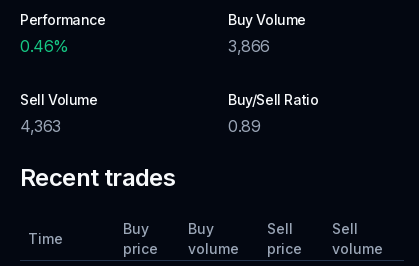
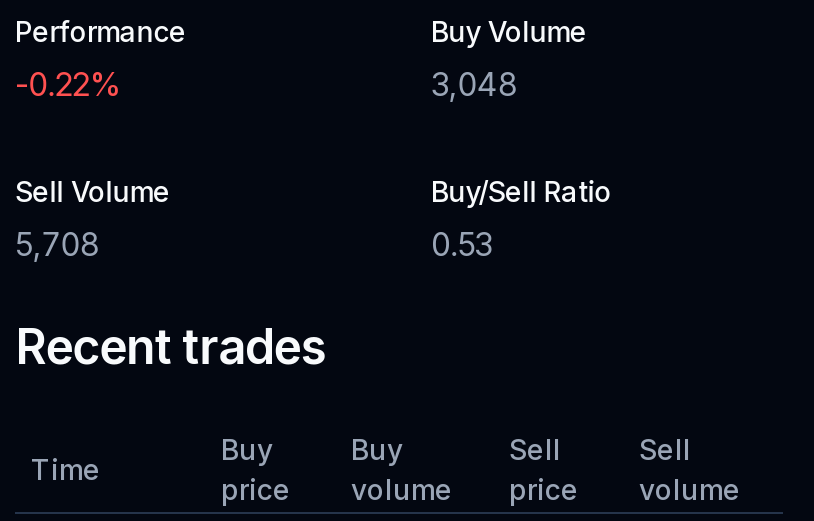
- 0.46%
+ -0.22%

- 3,866
+ 3,048

- 4,363
+ 5,708

- 0.89
+ 0.53
